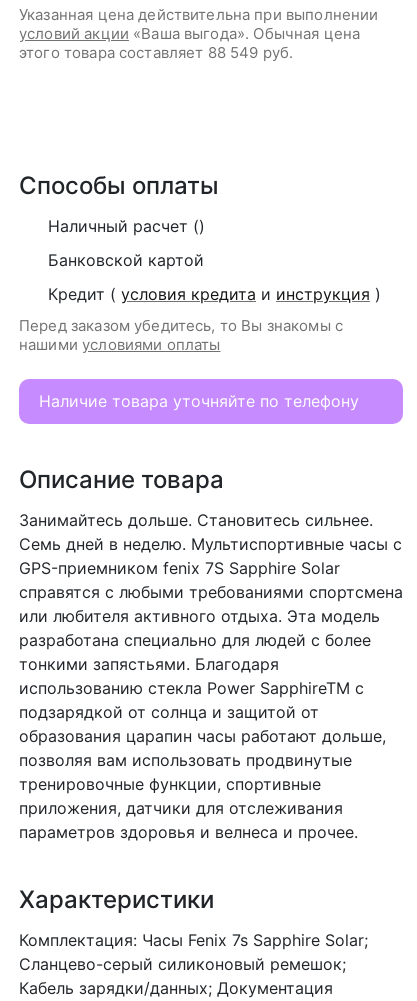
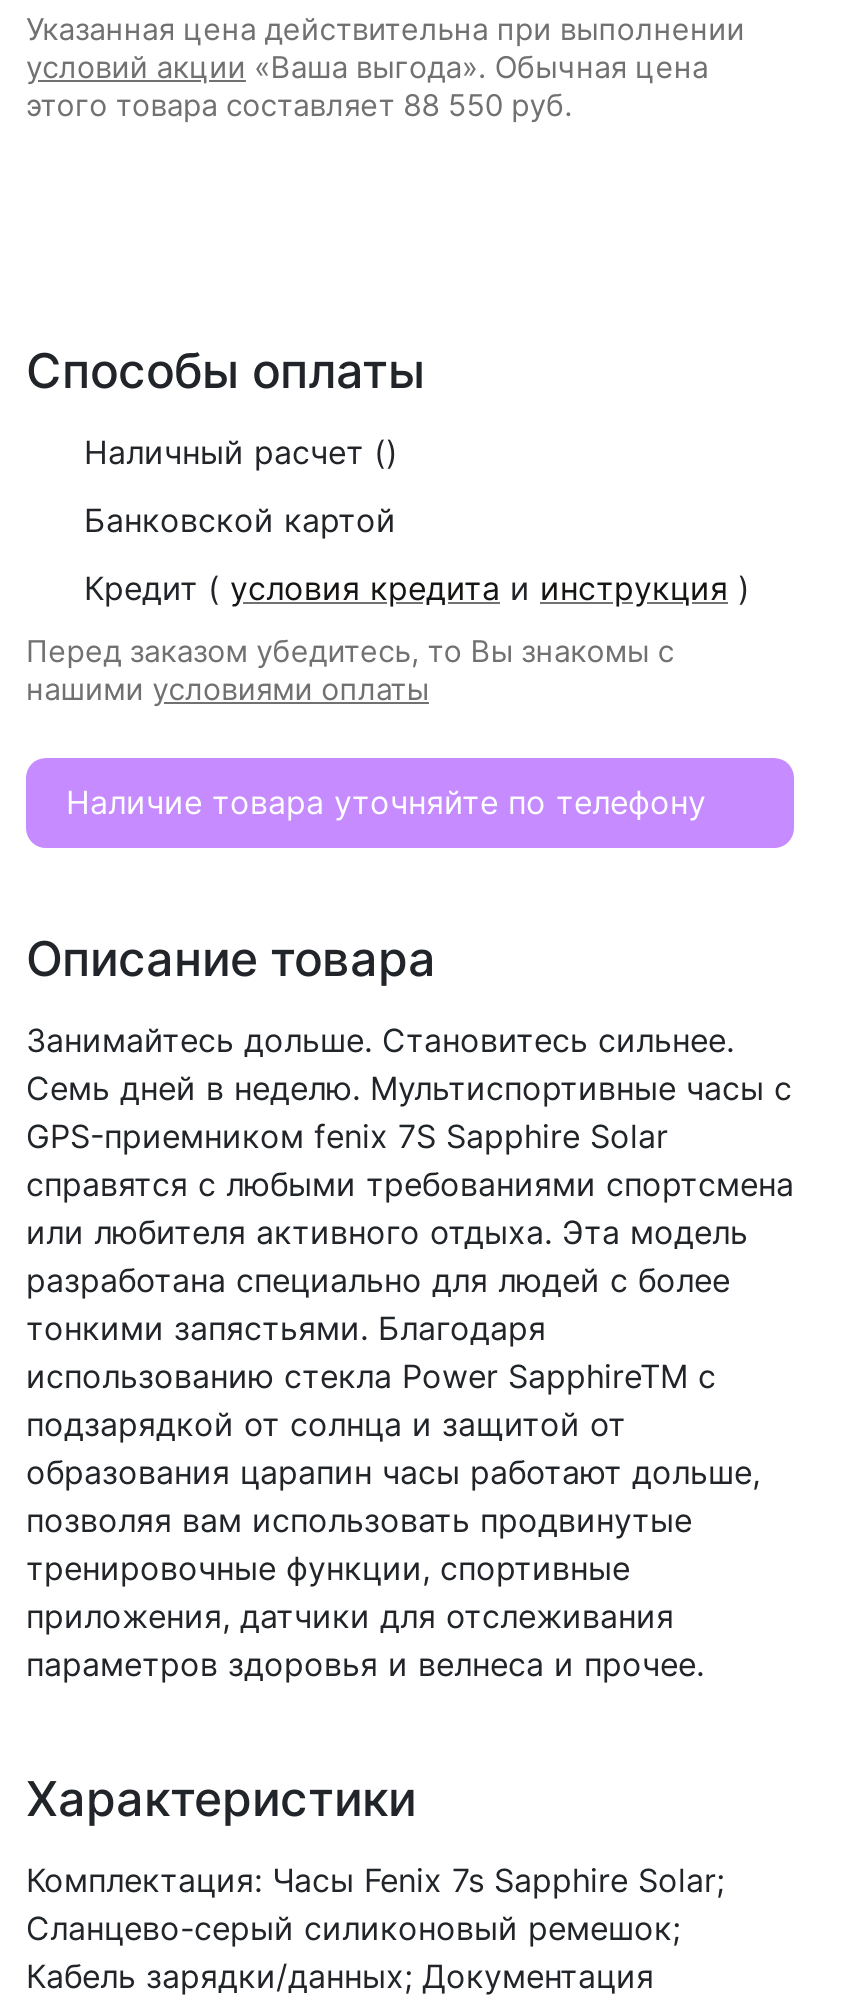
- этого товара составляет 88 549 руб.
+ этого товара составляет 88 550 руб.
